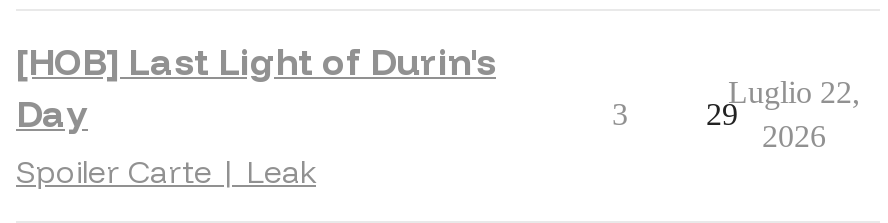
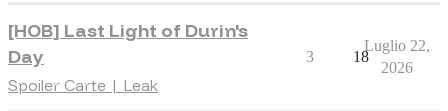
- 29
+ 18
